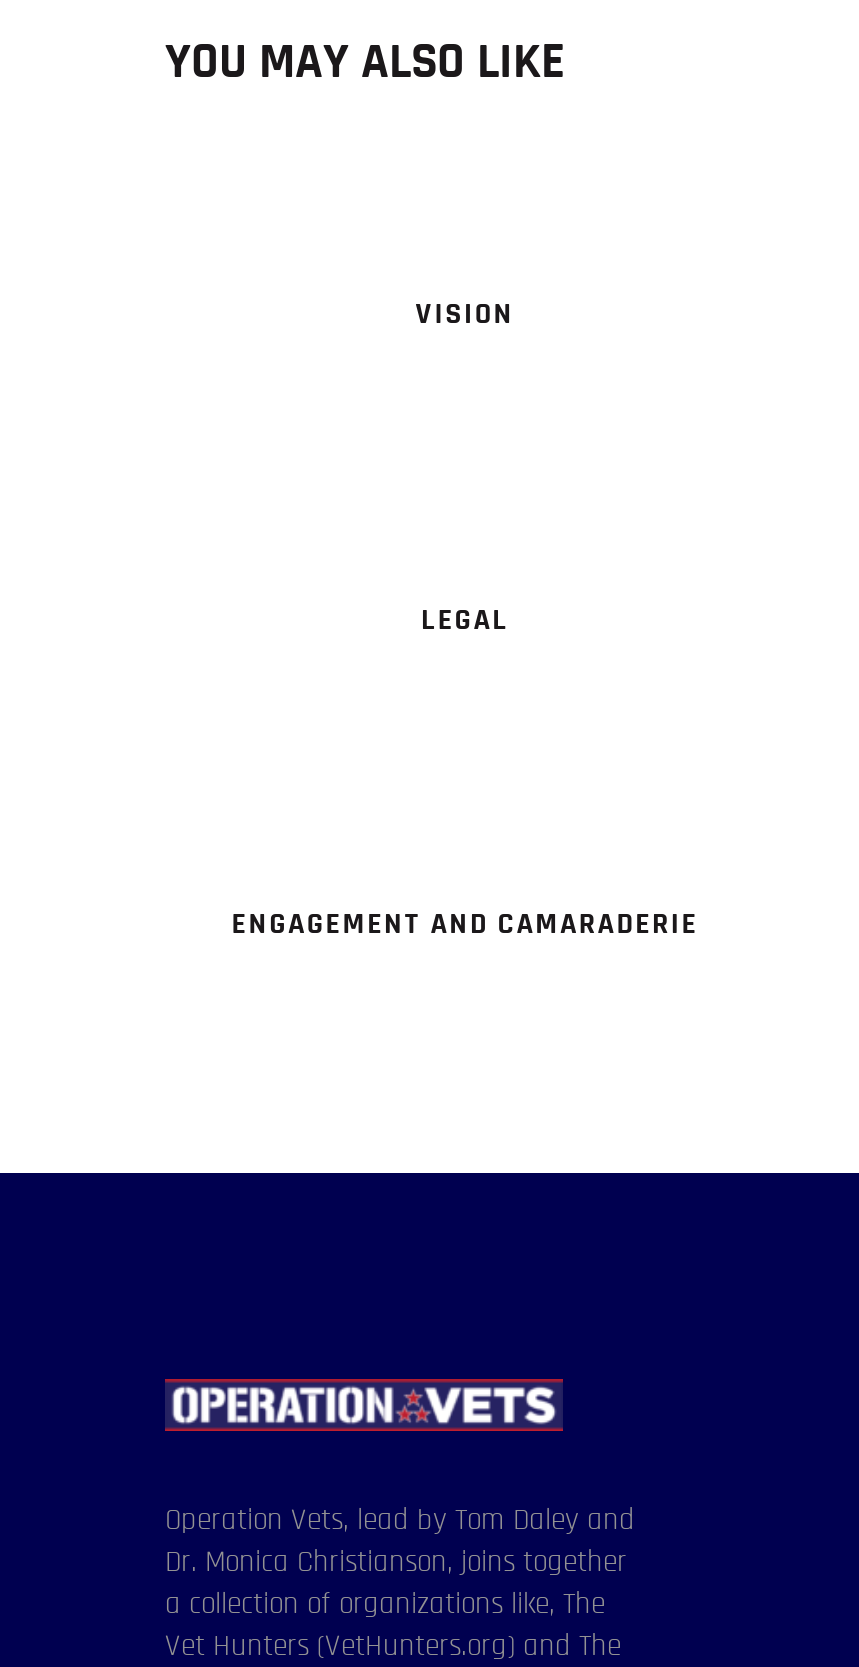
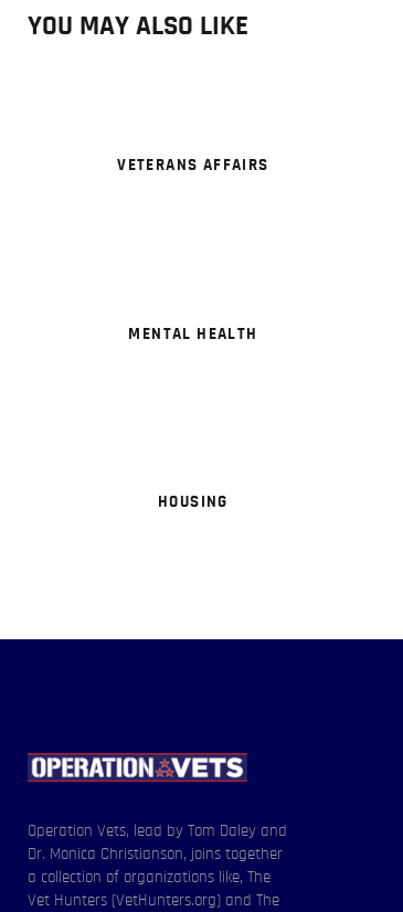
- VISION
+ VETERANS AFFAIRS

- LEGAL
+ MENTAL HEALTH

- ENGAGEMENT AND CAMARADERIE
+ HOUSING
